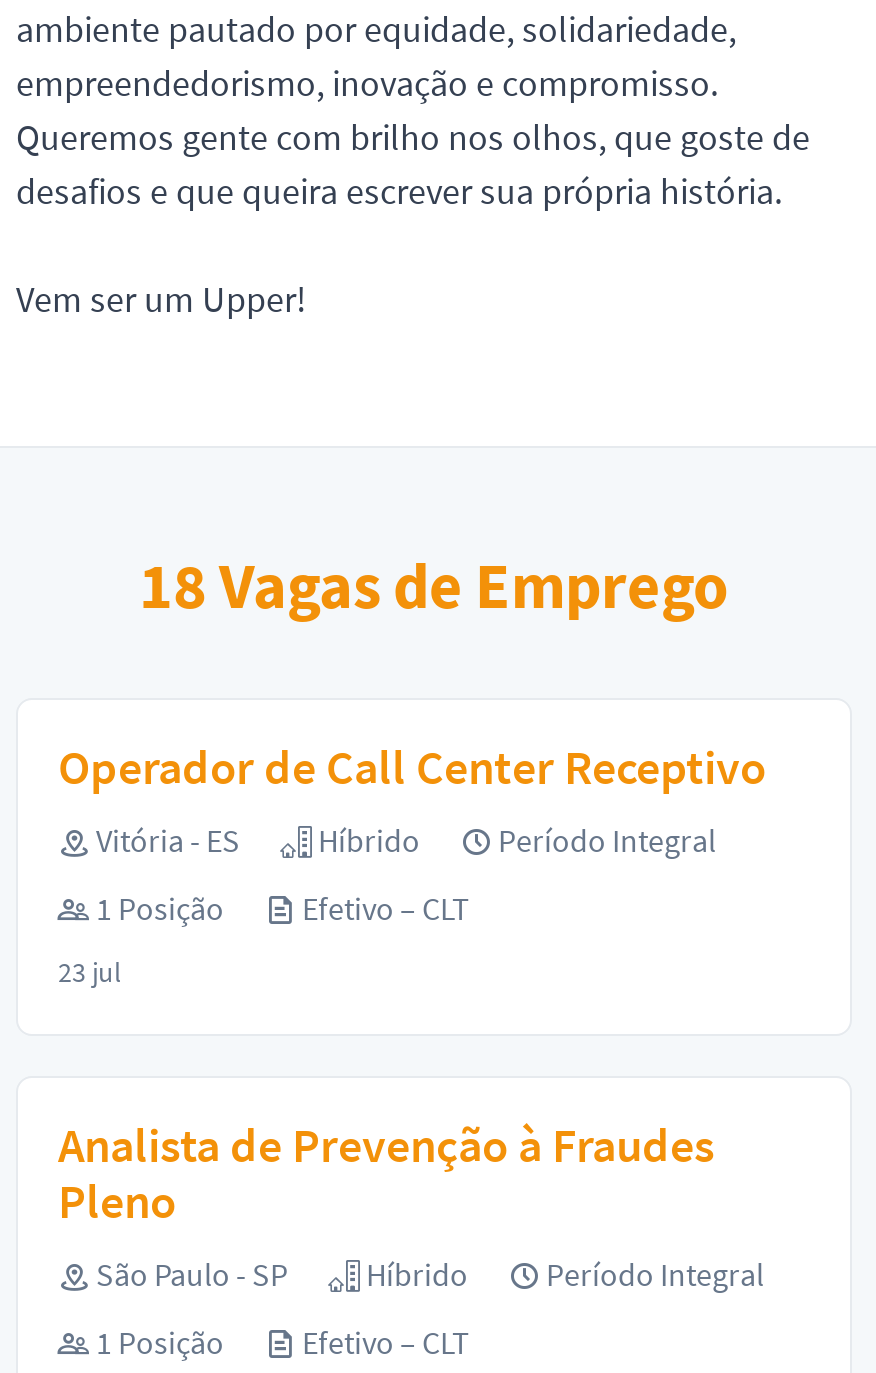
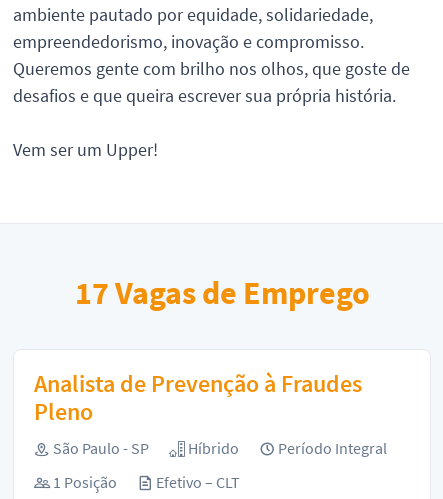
- 18 Vagas de Emprego
- Operador de Call Center Receptivo
- Vitória - ES
- Híbrido
- Período Integral
- 1 Posição
- Efetivo – CLT
- 23 jul
+ 17 Vagas de Emprego
